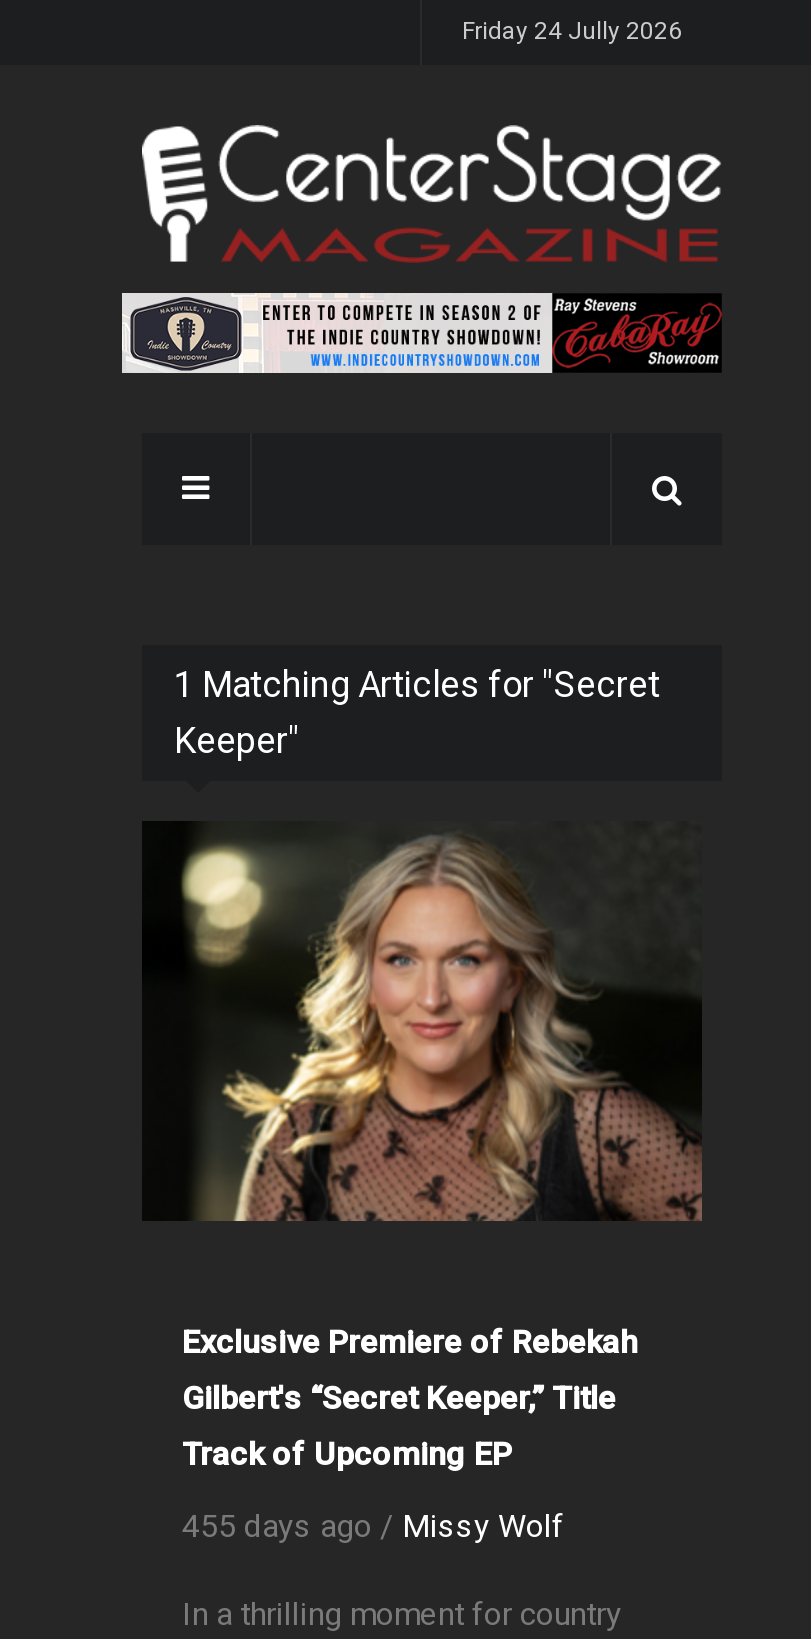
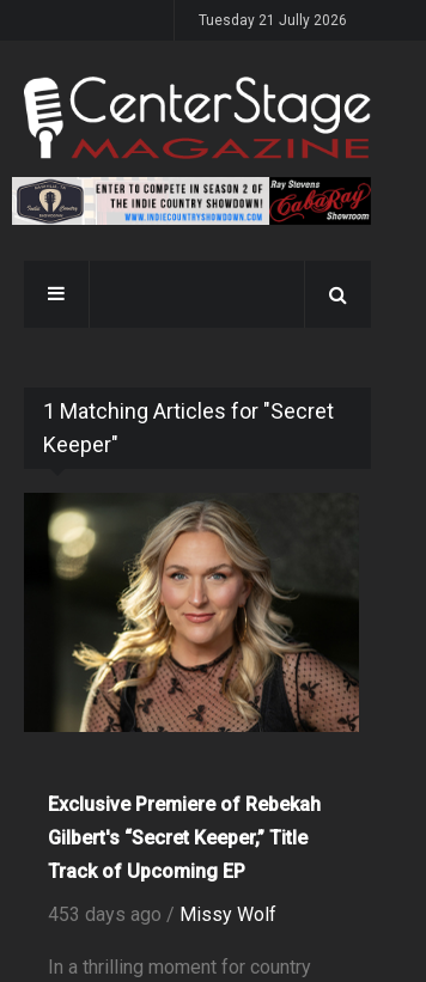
- Friday 24 Jully 2026
+ Tuesday 21 Jully 2026

- 455 days ago / Missy Wolf
+ 453 days ago / Missy Wolf
